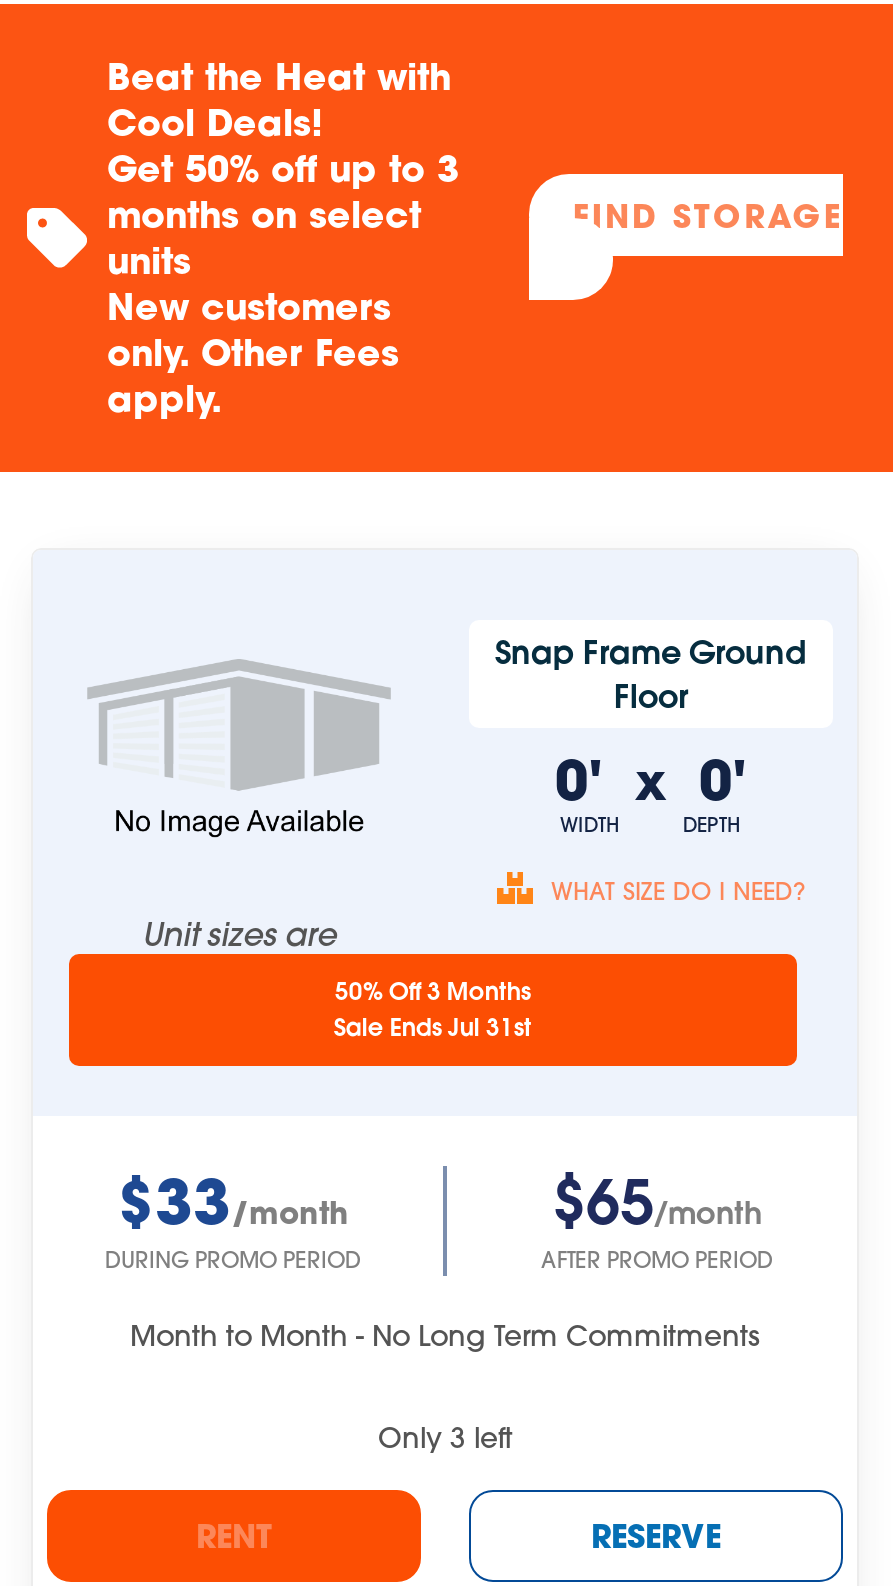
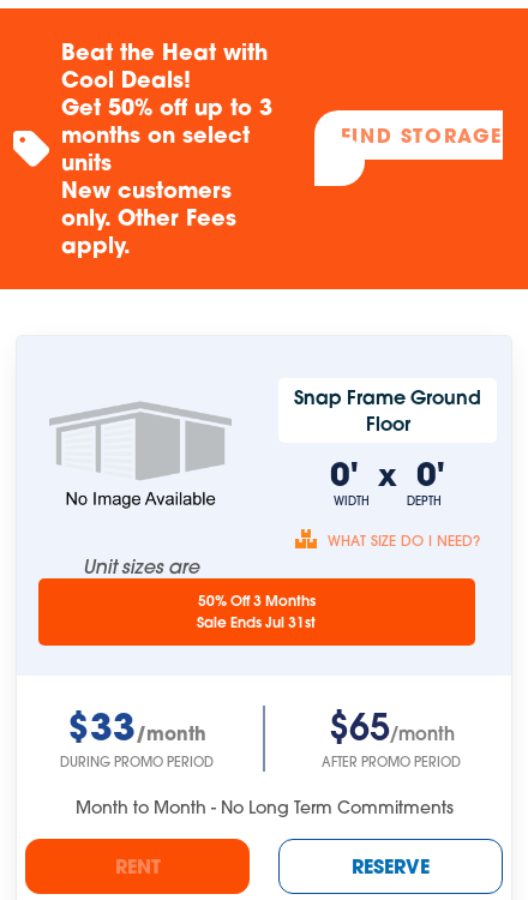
- Only 3 left
